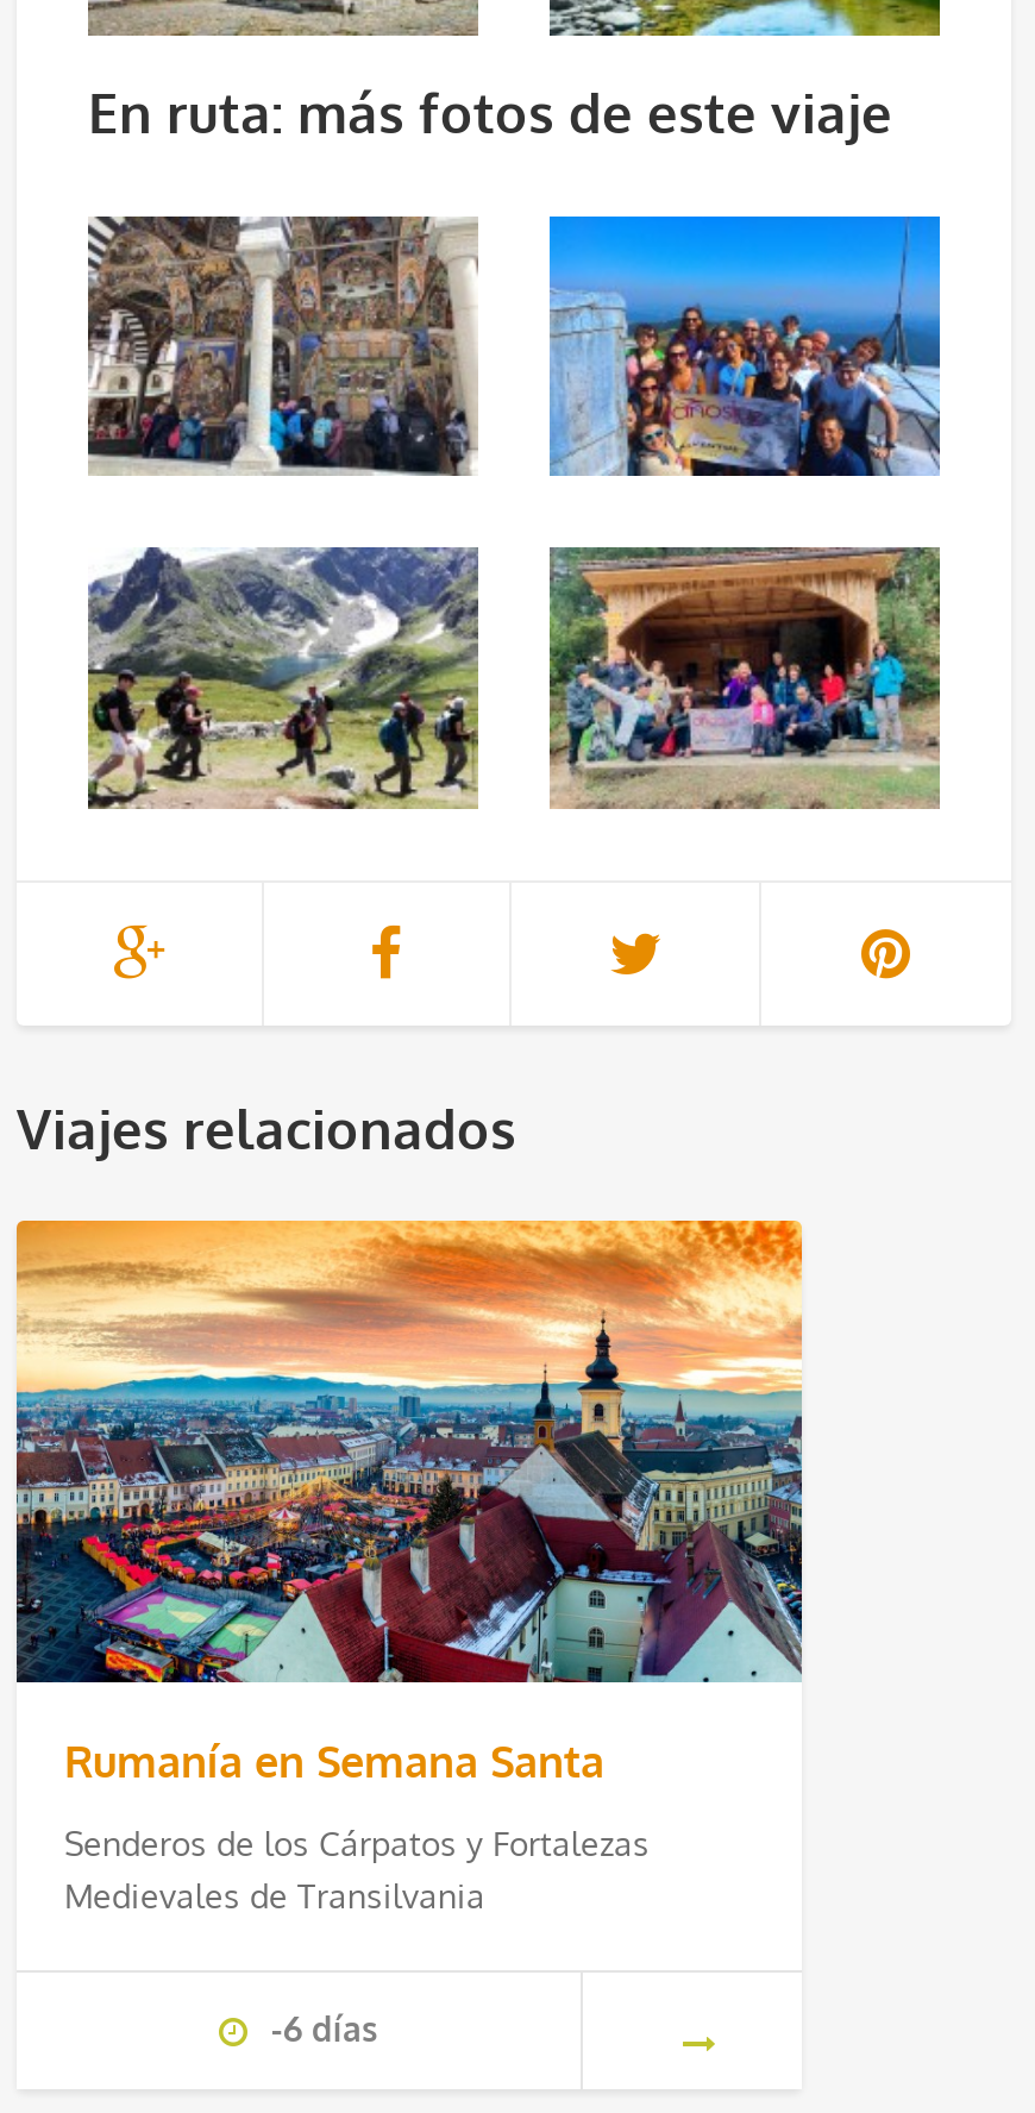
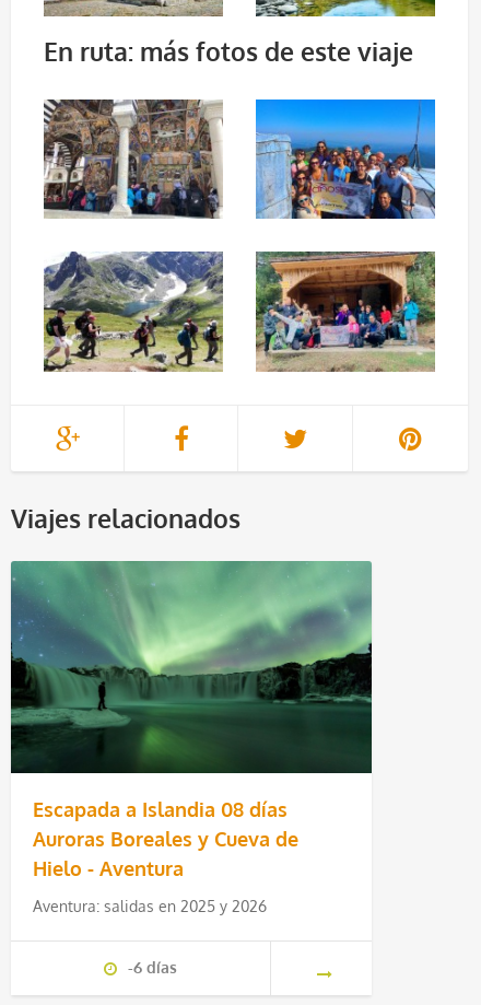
- [image]
- Rumanía en Semana Santa
+ [image]
+ Escapada a Islandia 08 días
+ Auroras Boreales y Cueva de
+ Hielo - Aventura

- Senderos de los Cárpatos y Fortalezas
- Medievales de Transilvania
+ Aventura: salidas en 2025 y 2026
